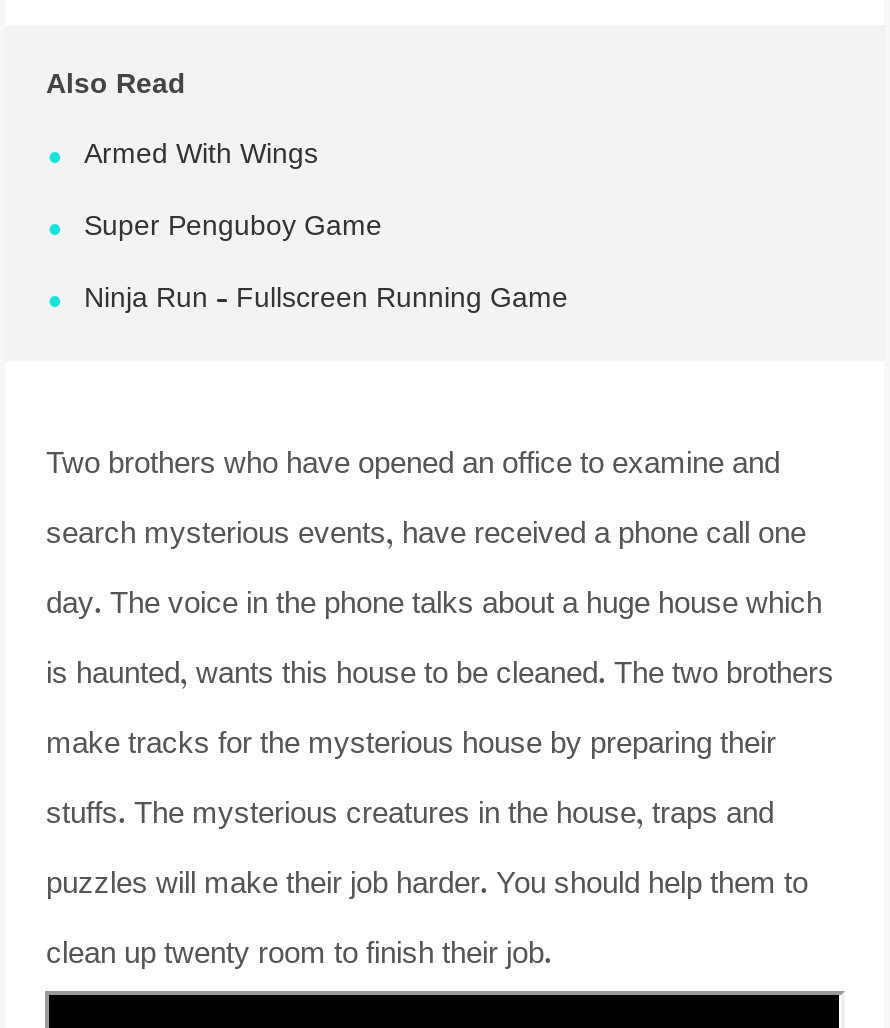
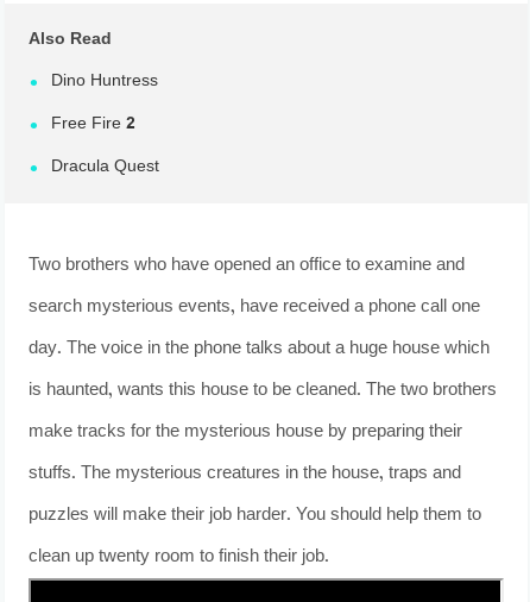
- Armed With Wings
+ Dino Huntress

- Super Penguboy Game
+ Free Fire 2

- Ninja Run – Fullscreen Running Game
+ Dracula Quest
